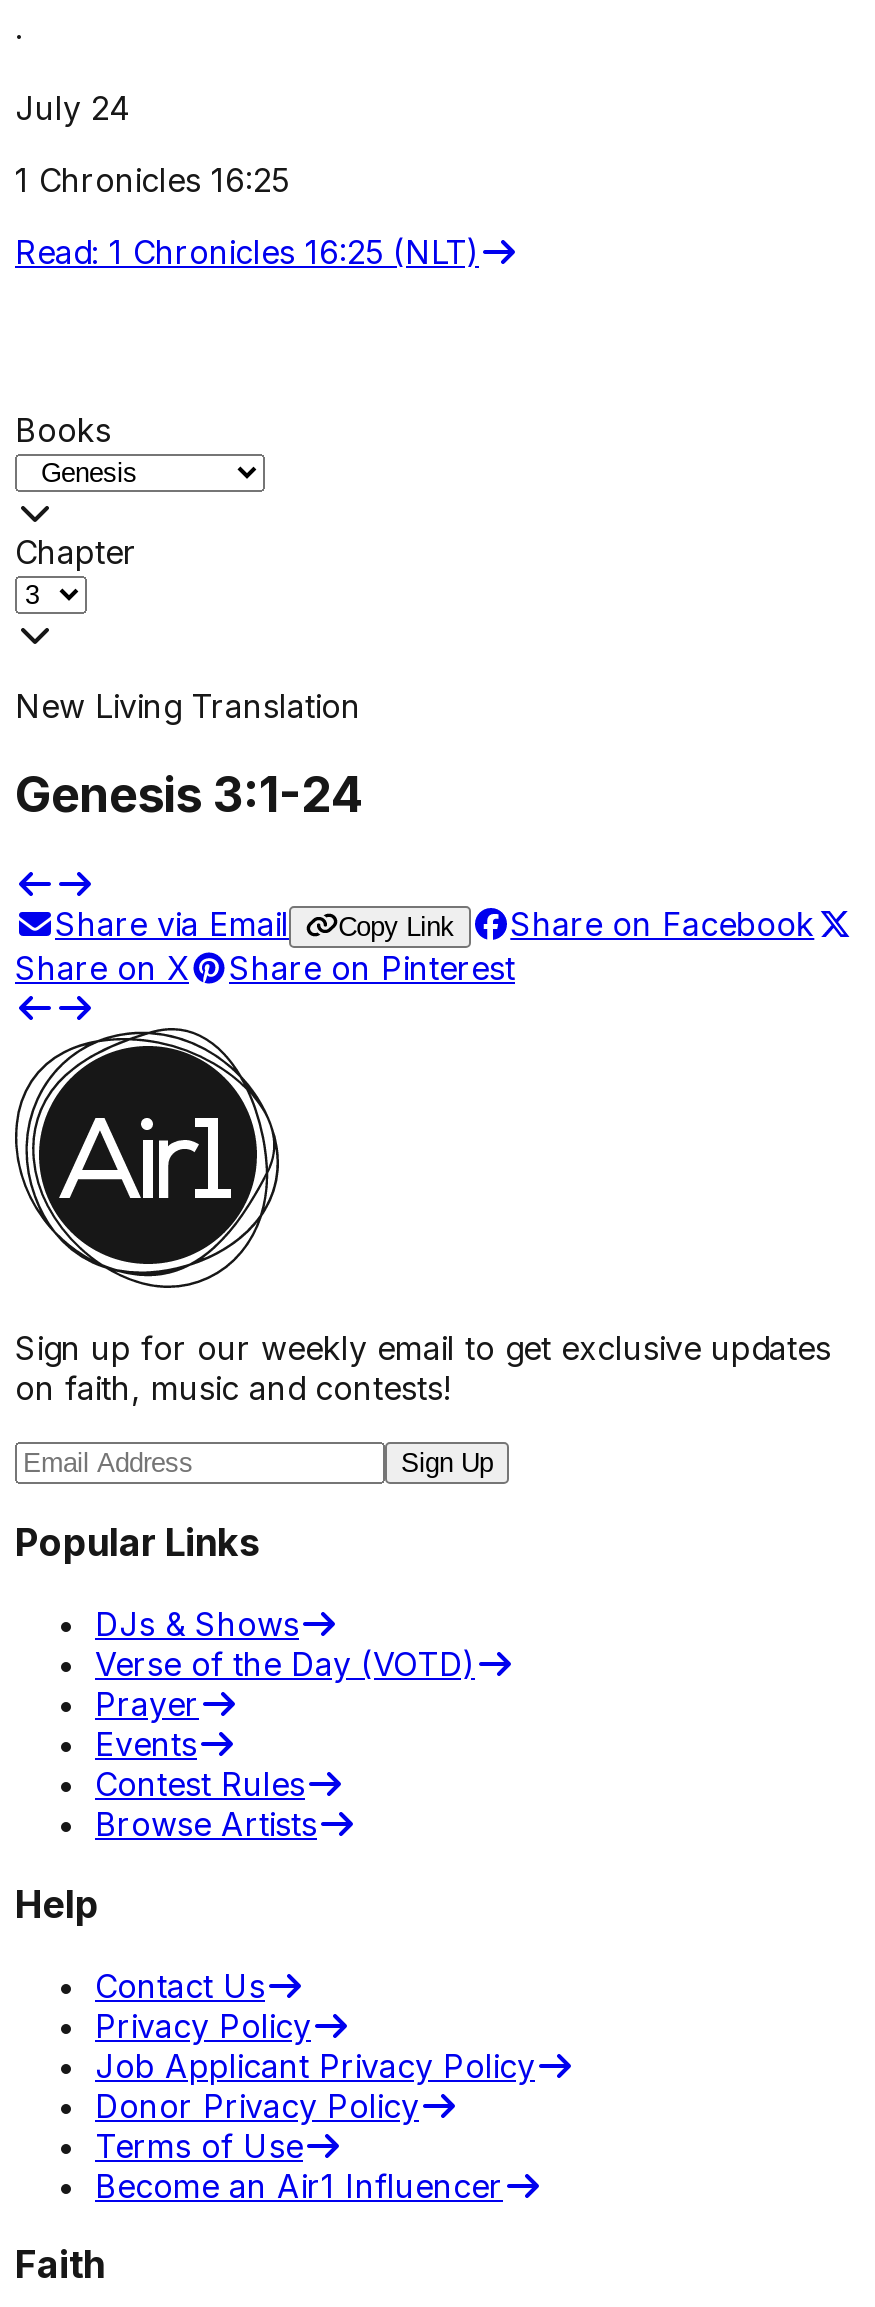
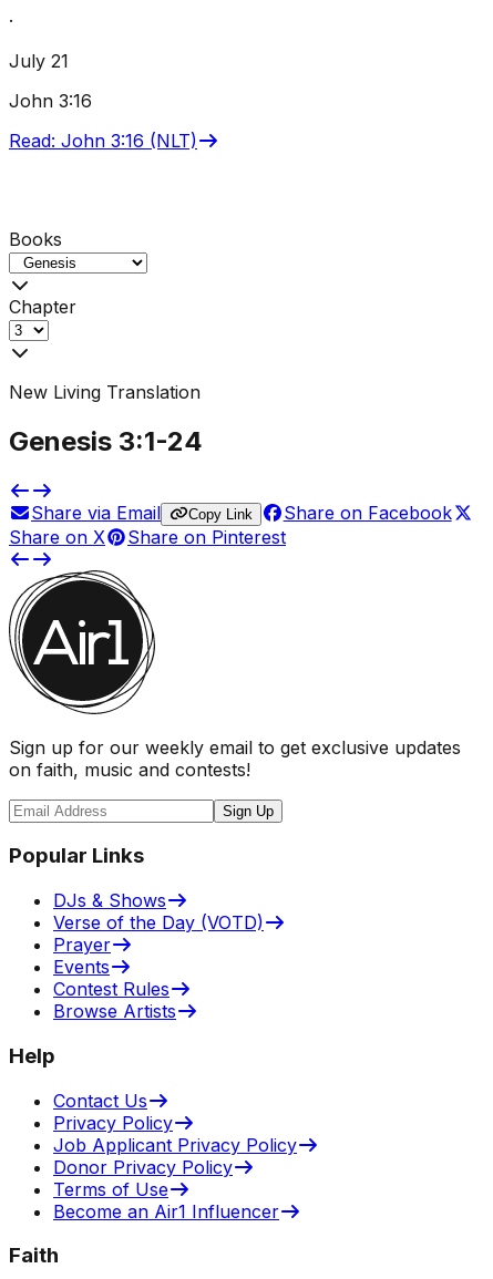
- July 24
+ July 21

- 1 Chronicles 16:25
+ John 3:16

- Read: 1 Chronicles 16:25 (NLT)
+ Read: John 3:16 (NLT)
